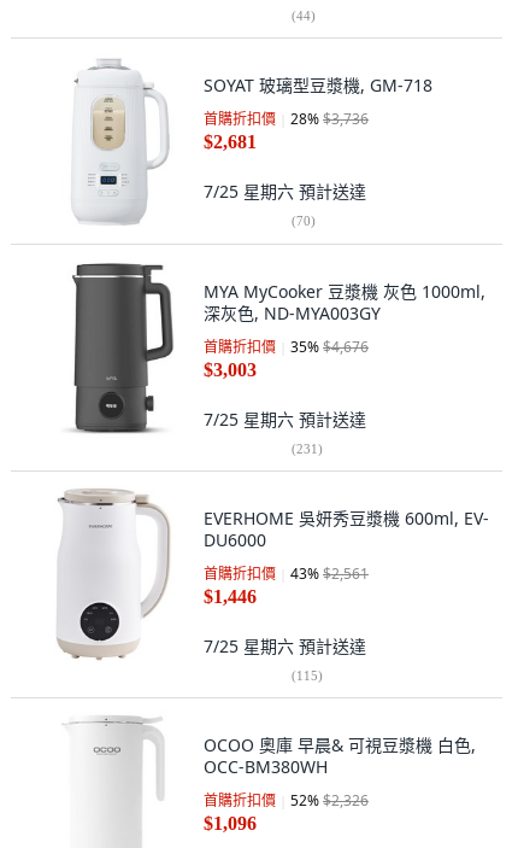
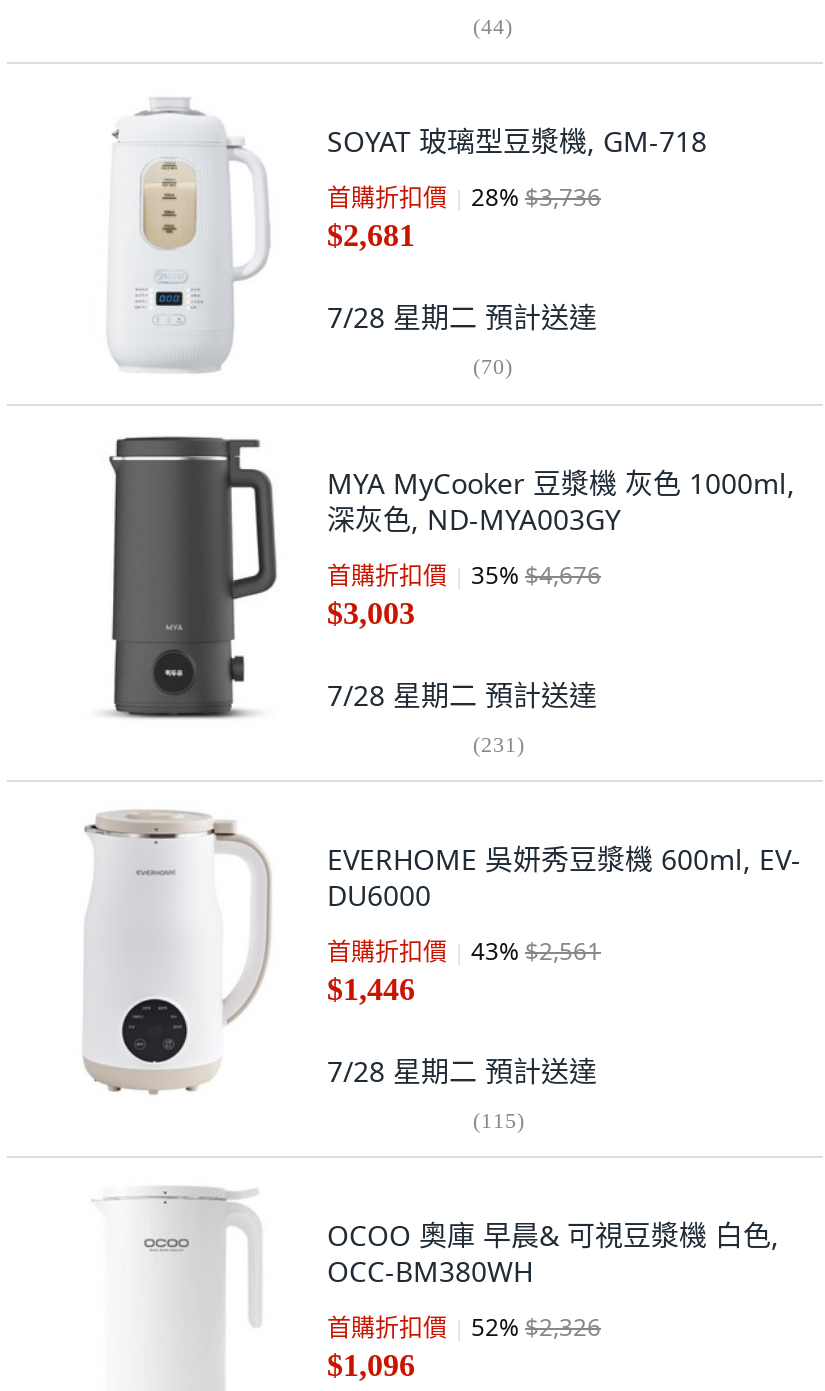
- 7/25 星期六預計送達
+ 7/28 星期二預計送達

- 7/25 星期六預計送達
+ 7/28 星期二預計送達

- 7/25 星期六預計送達
+ 7/28 星期二預計送達
